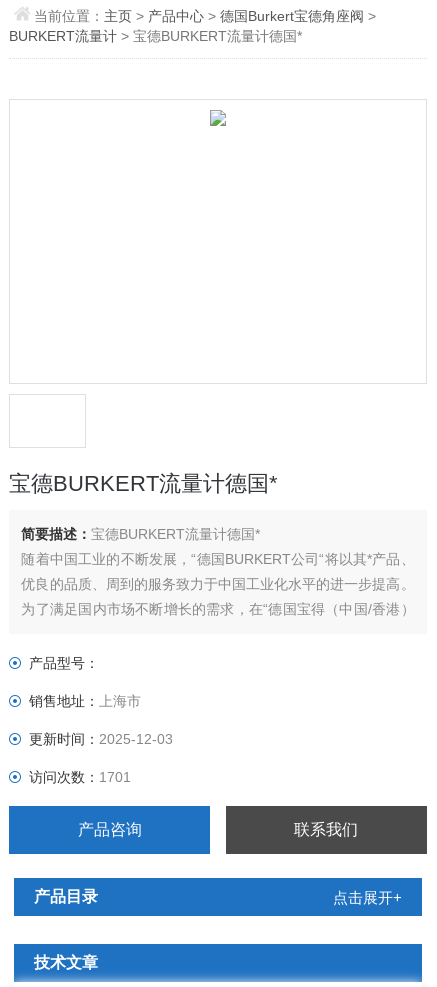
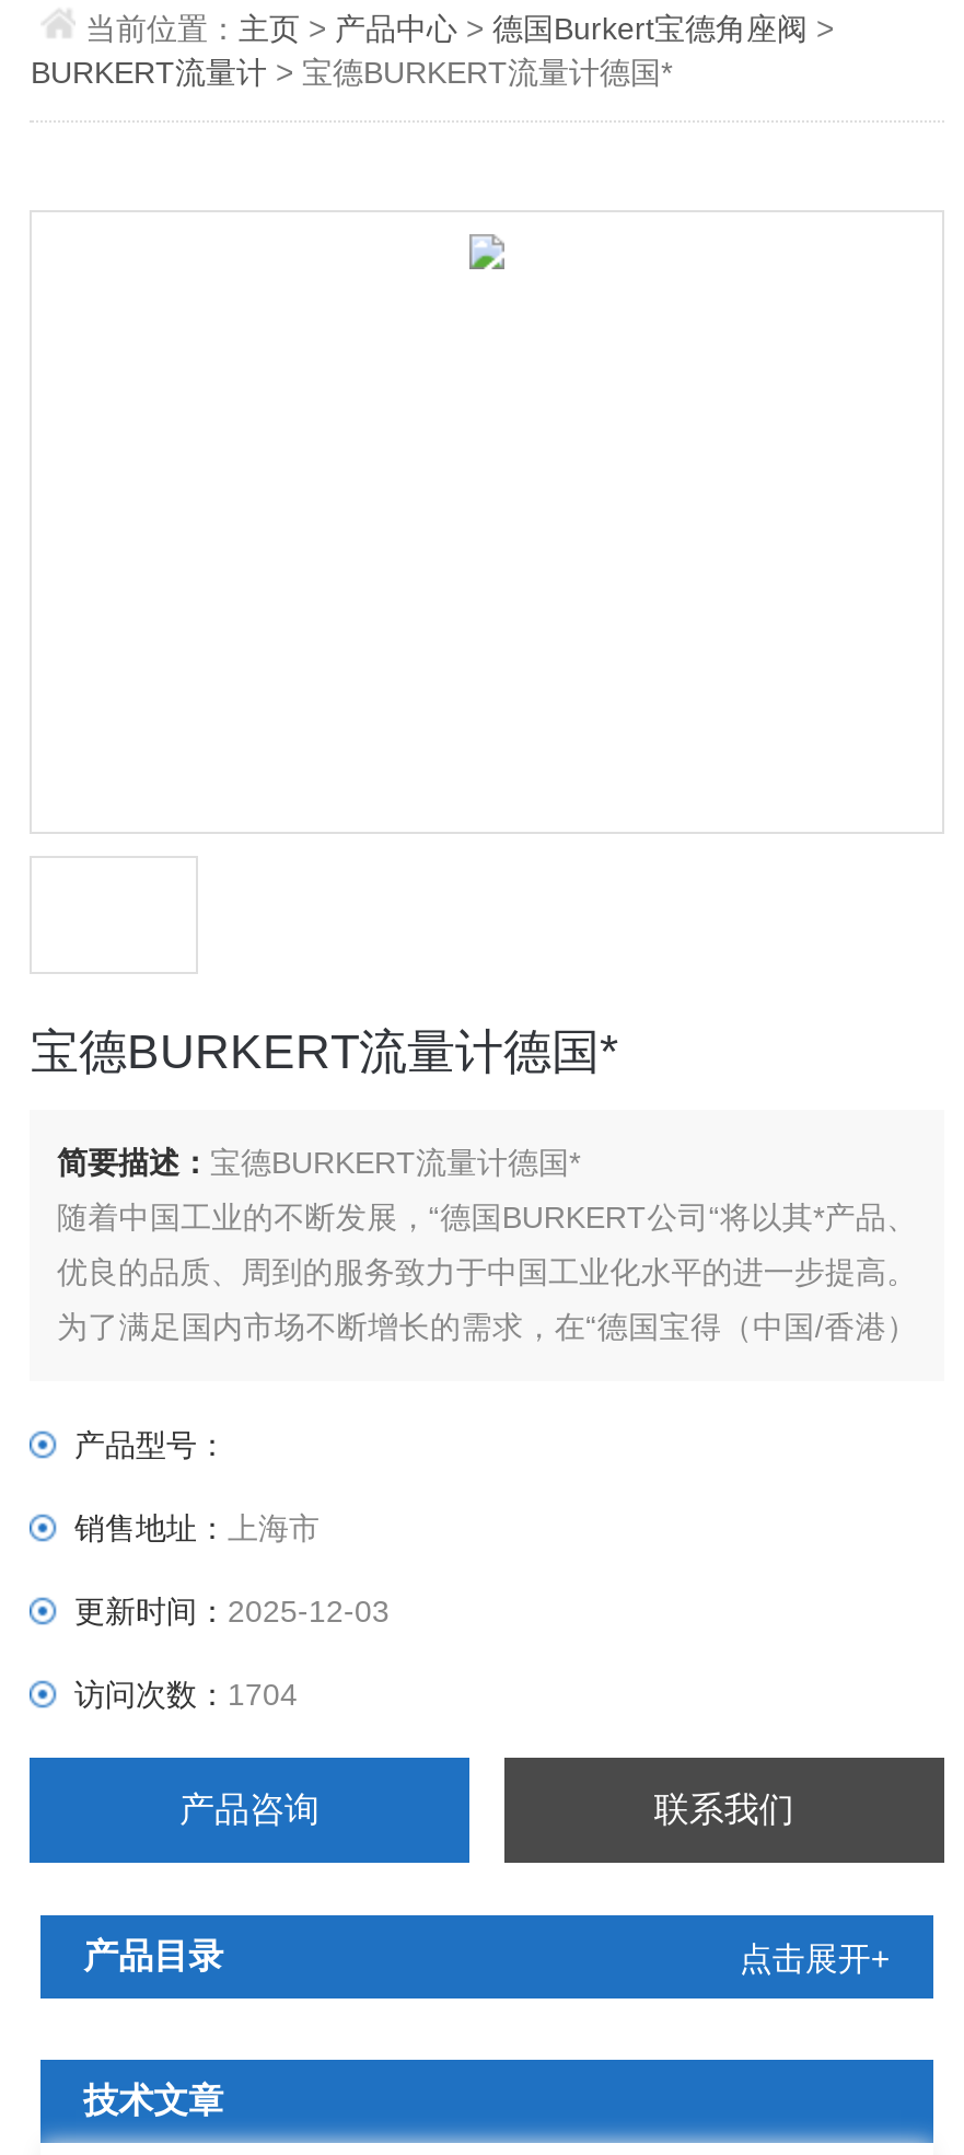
- 访问次数：1701
+ 访问次数：1704
